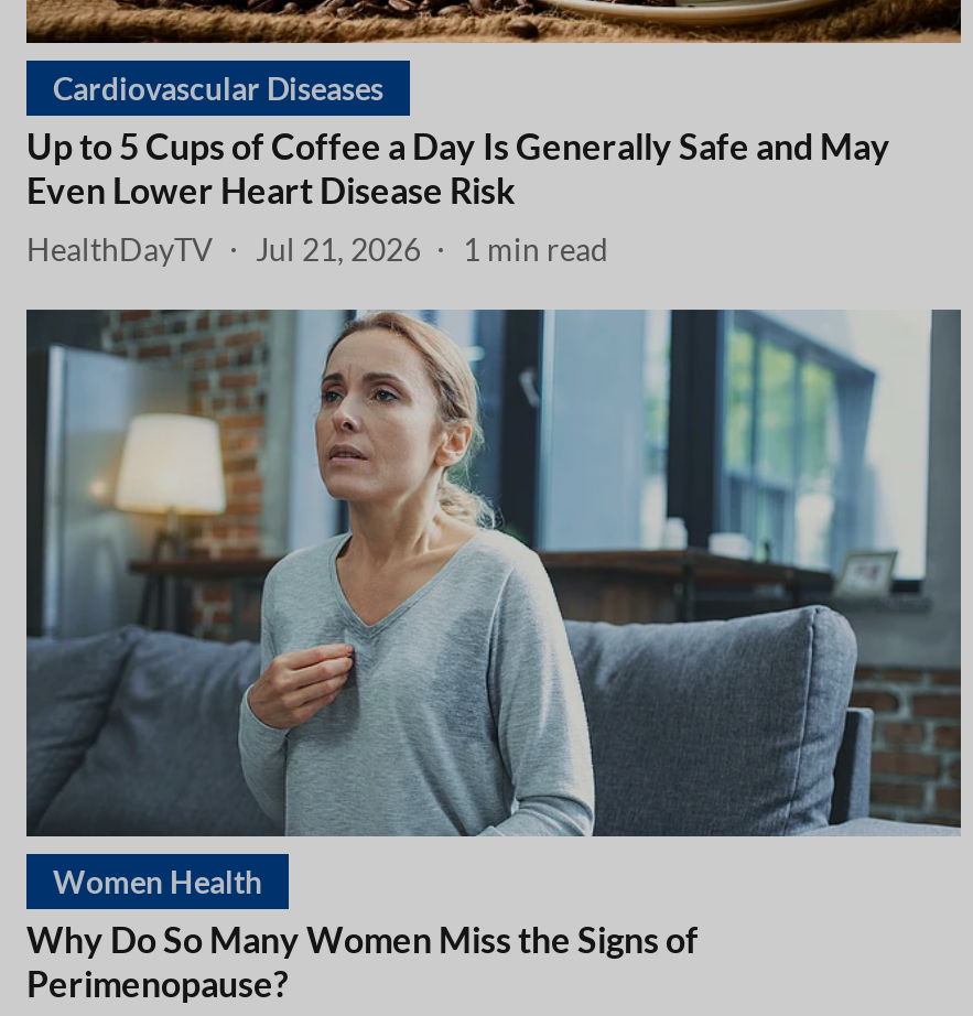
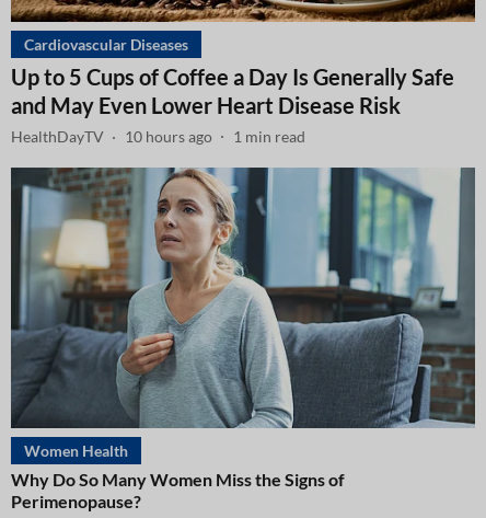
- HealthDayTV Jul 21, 2026 1 min read
+ HealthDayTV 10 hours ago 1 min read
